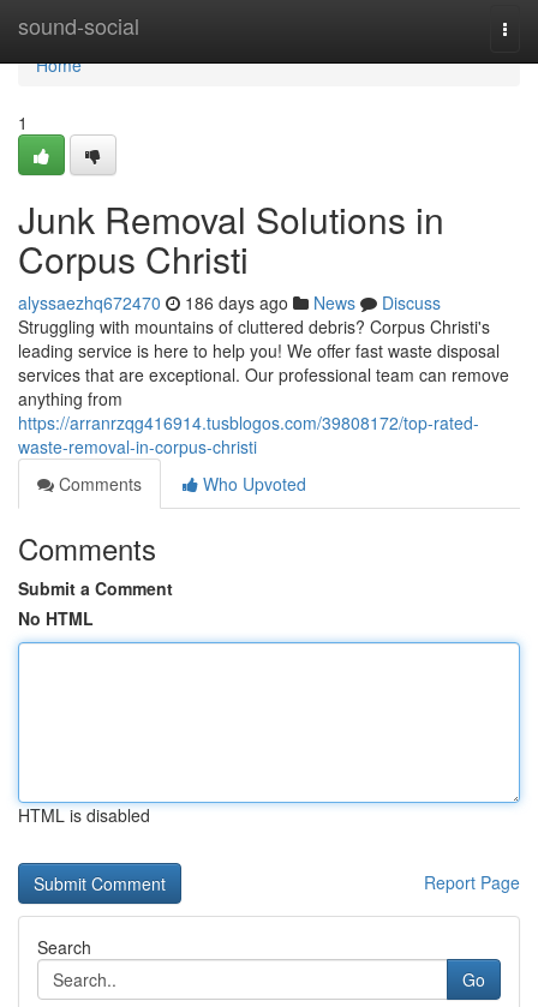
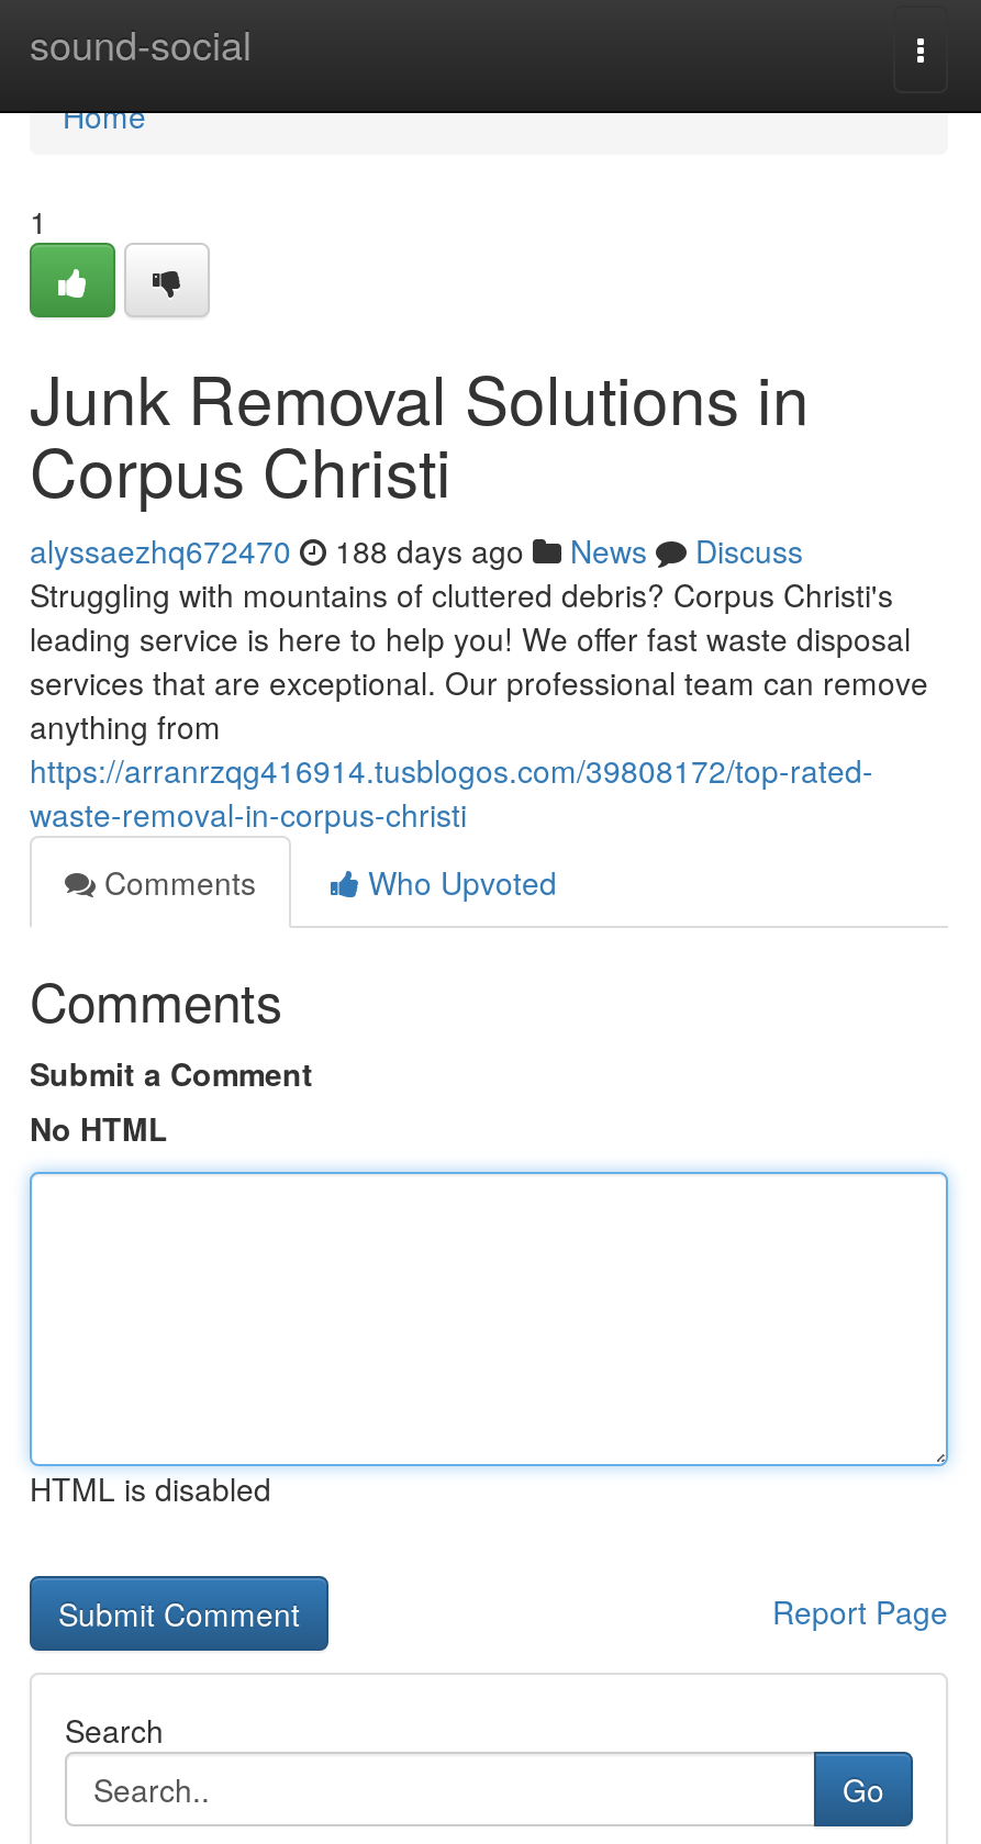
- alyssaezhq672470 186 days ago News Discuss
+ alyssaezhq672470 188 days ago News Discuss
